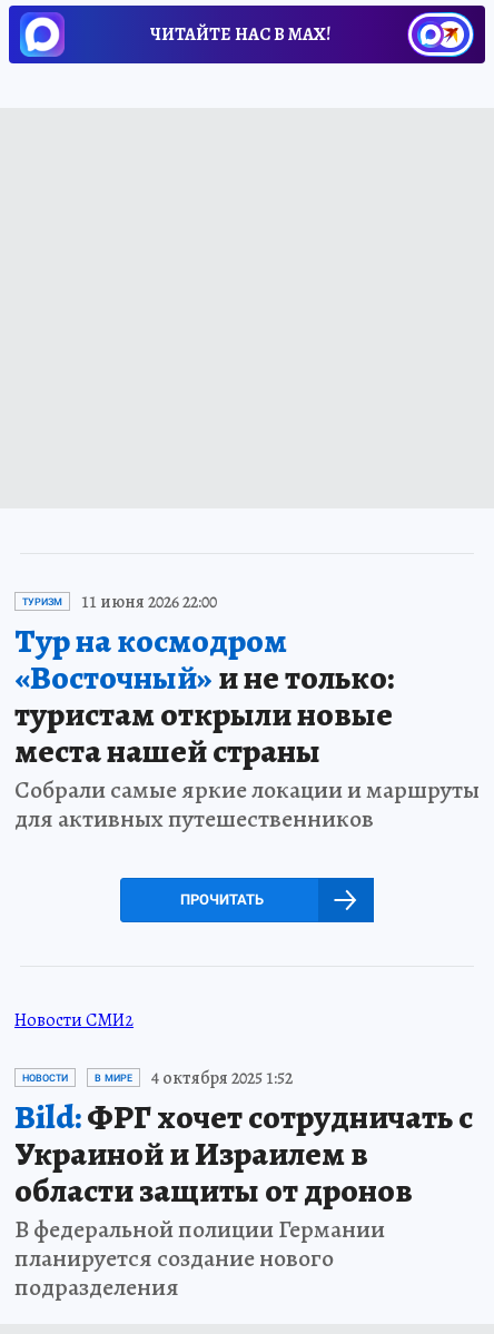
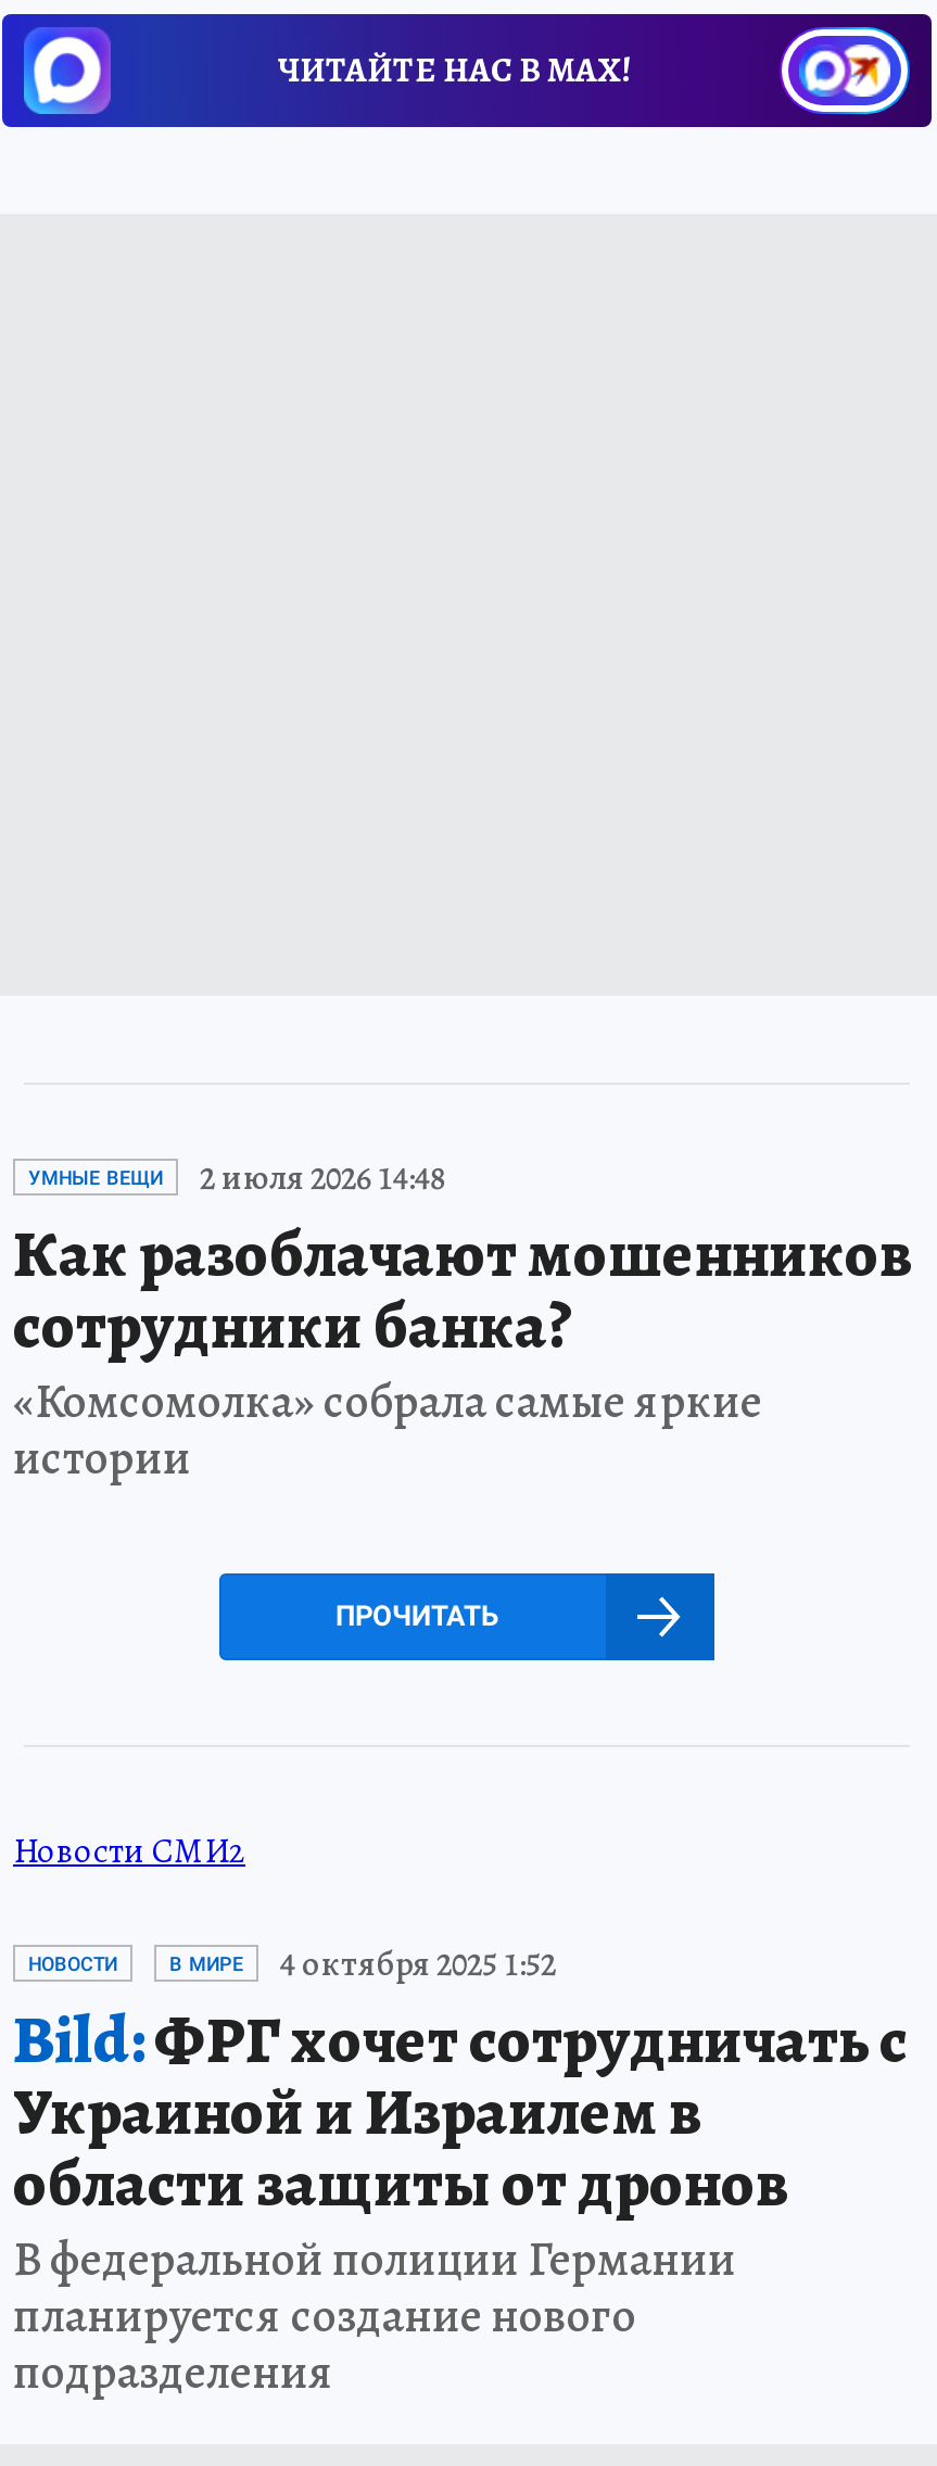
- ТУРИЗМ
- 11 июня 2026 22:00
- Тур на космодром
- «Восточный»и не только:
- туристам открыли новые
- места нашей страны
- Собрали самые яркие локации и маршруты
- для активных путешественников
+ УМНЫЕ ВЕЩИ
+ 2 июля 2026 14:48
+ Как разоблачают мошенников
+ сотрудники банка?
+ «Комсомолка» собрала самые яркие
+ истории
